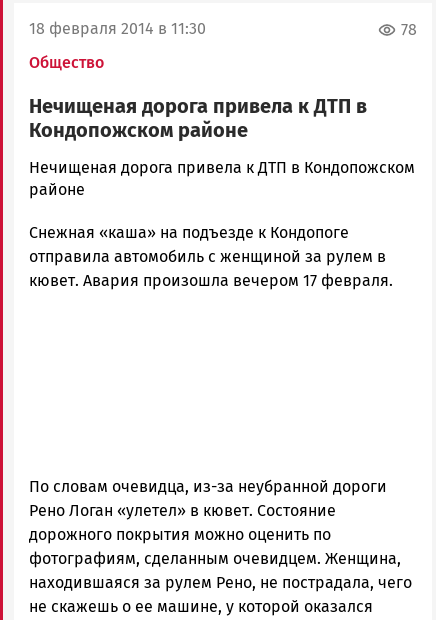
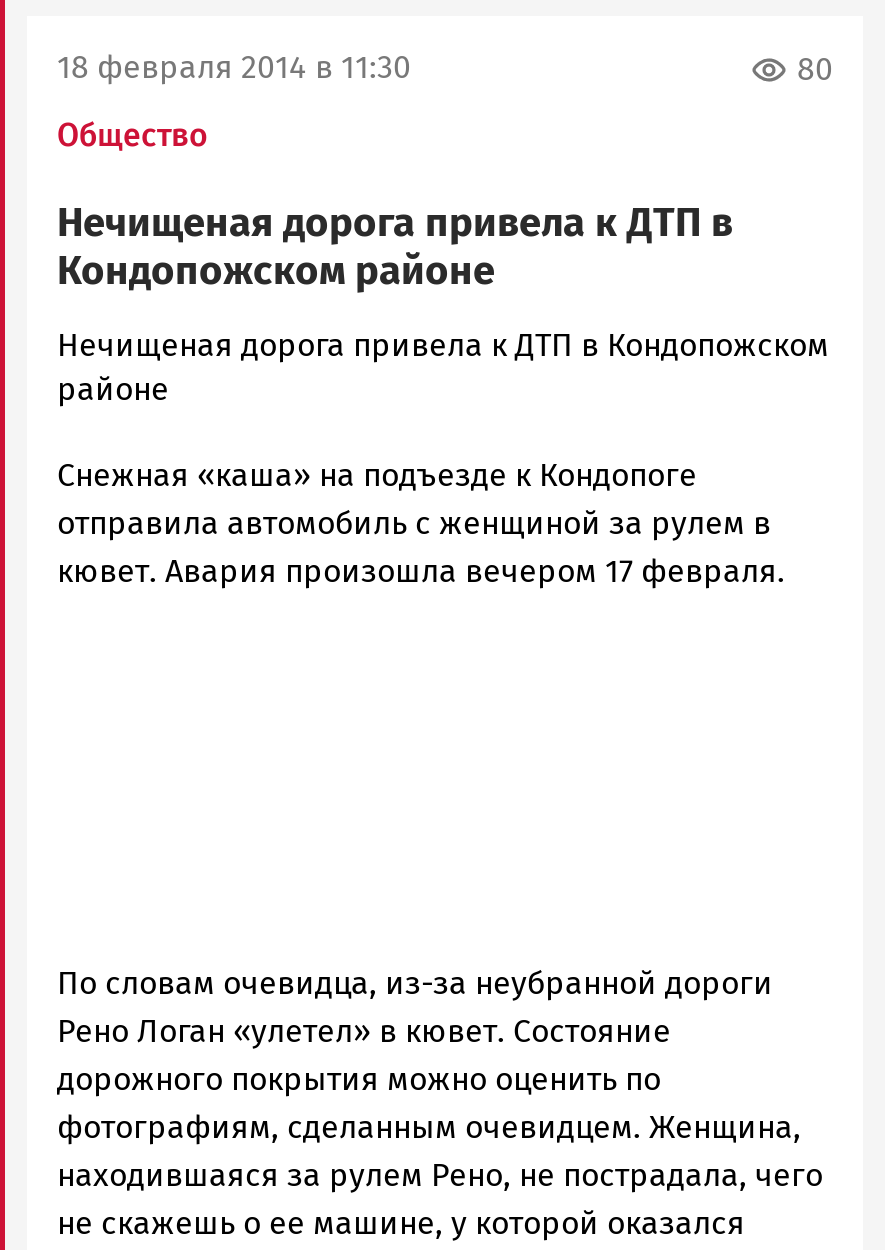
- 78
+ 80
